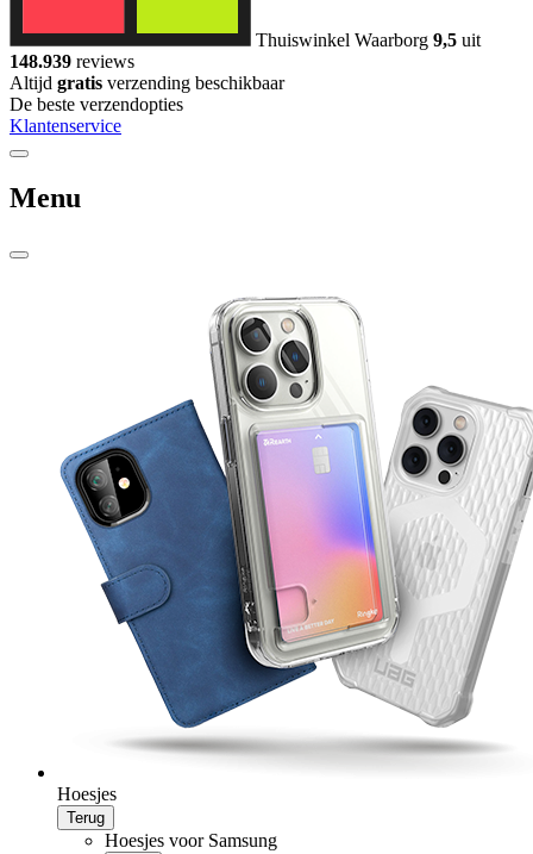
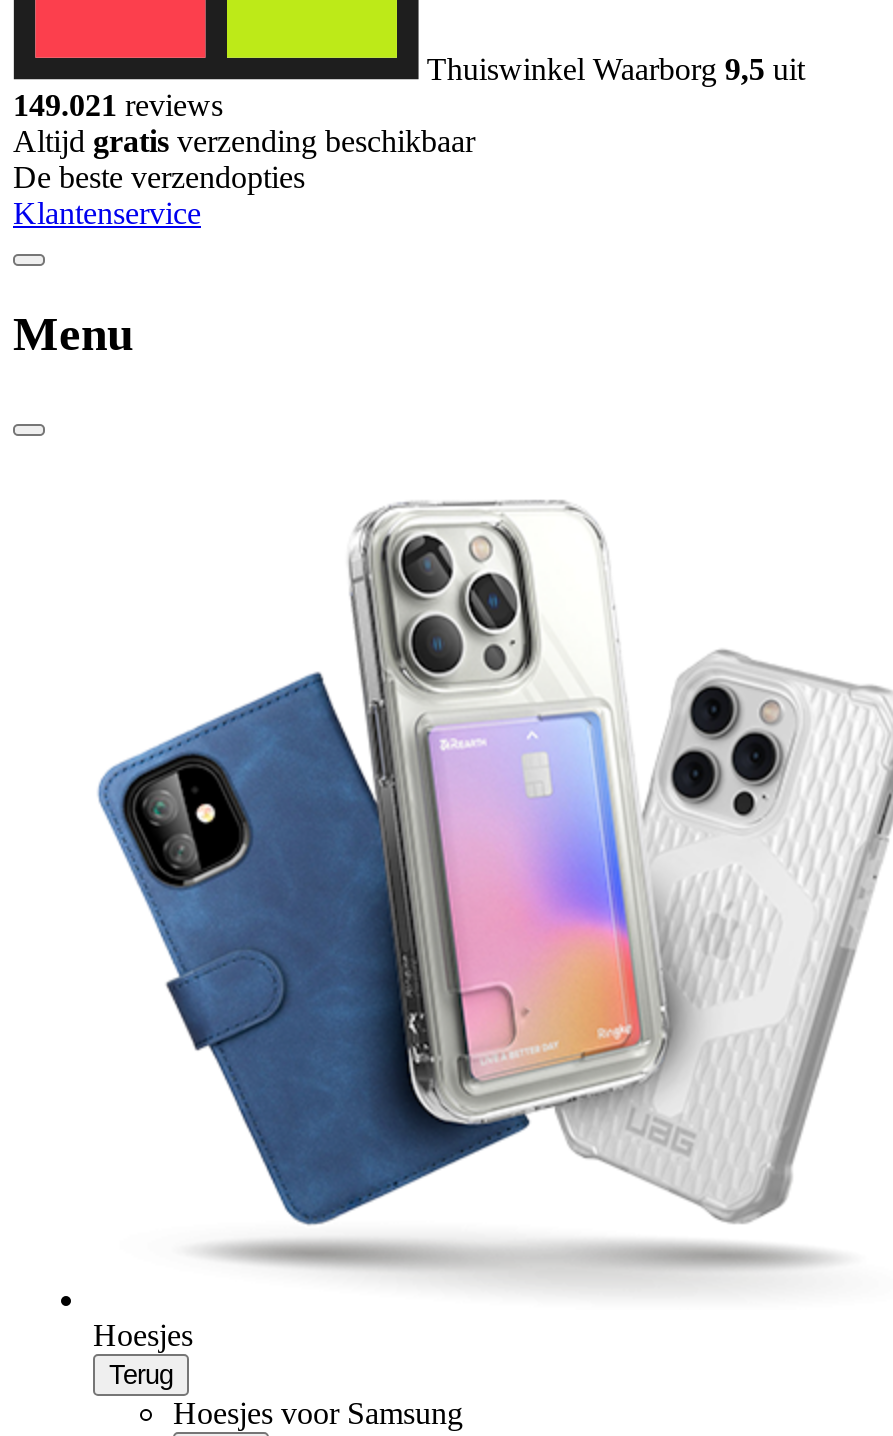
- 148.939 reviews
+ 149.021 reviews
